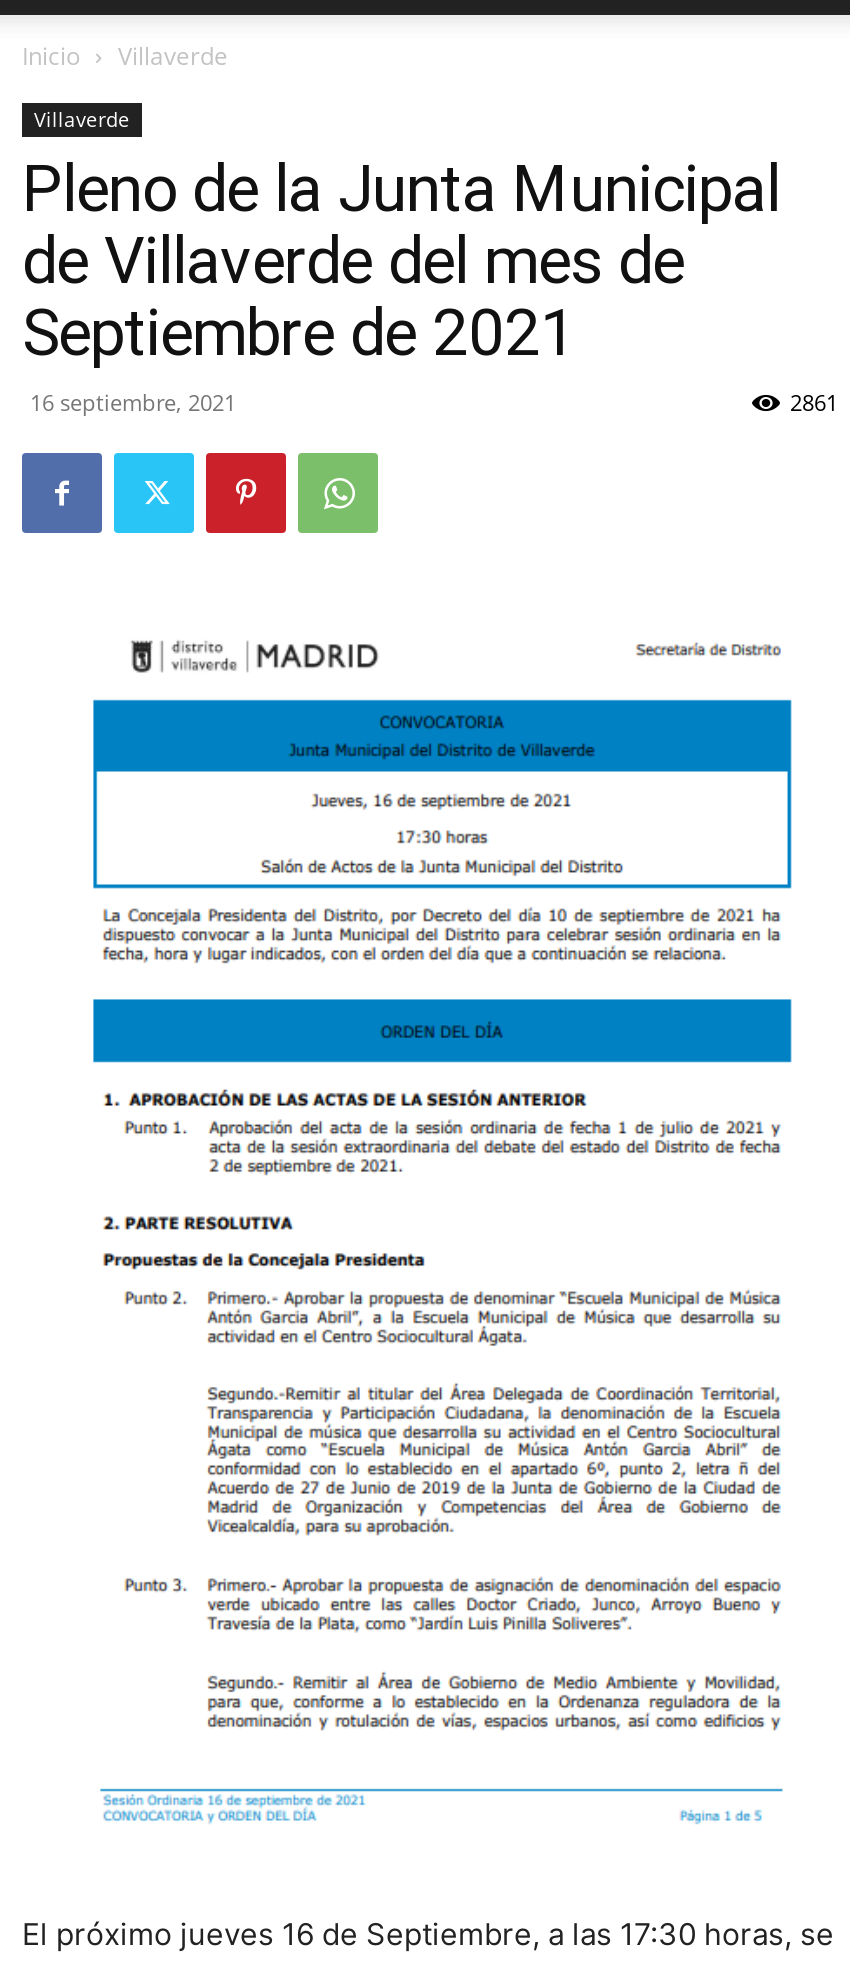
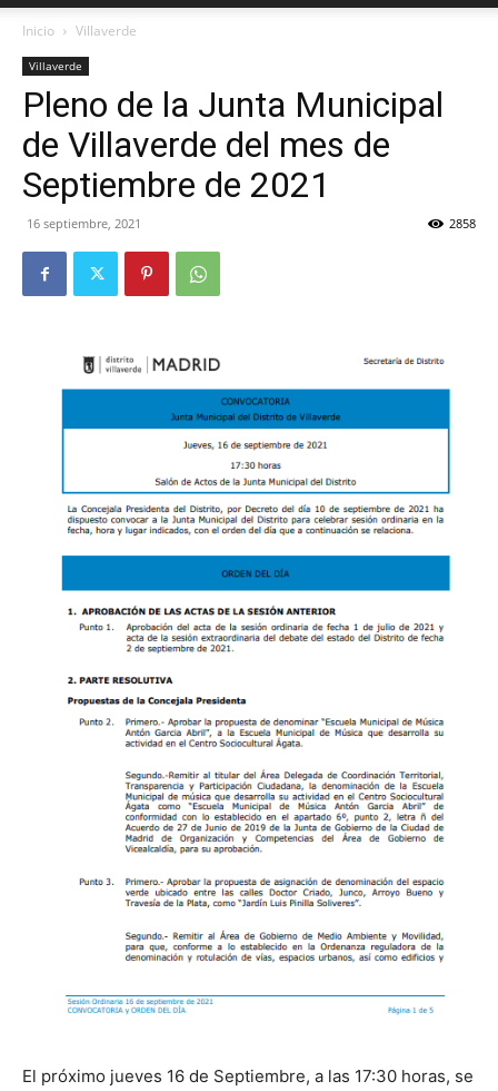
- 2861
+ 2858
